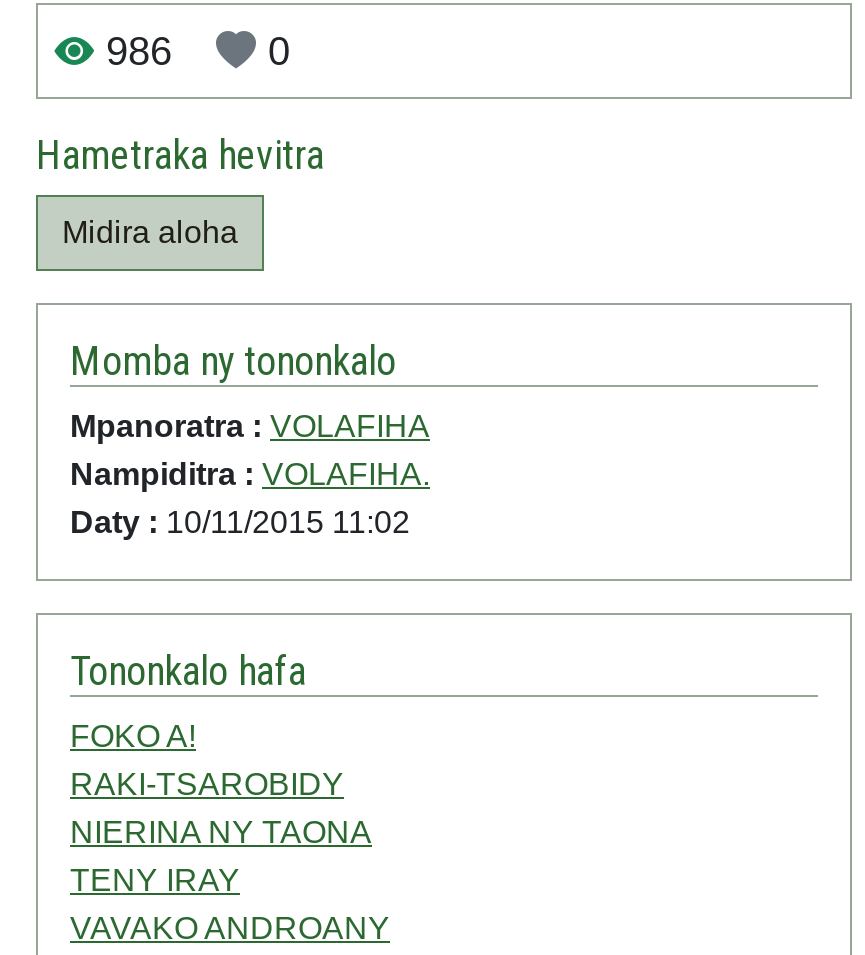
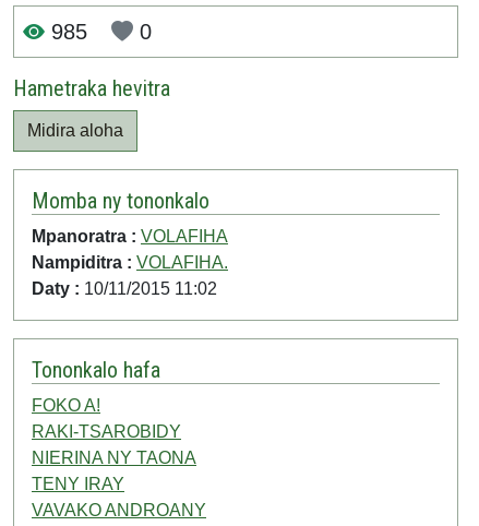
- 986 0
+ 985 0
